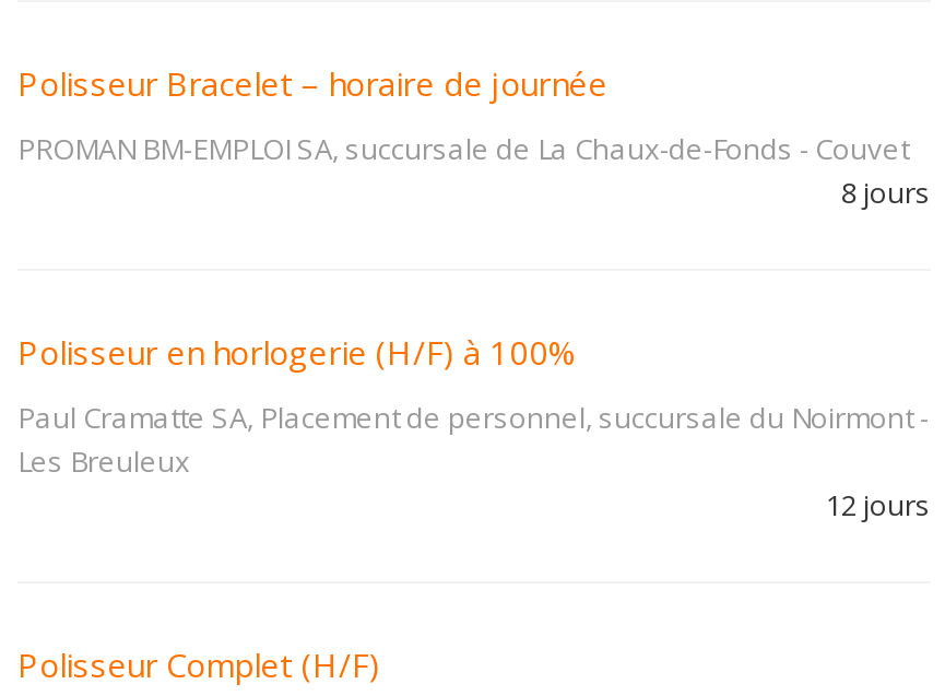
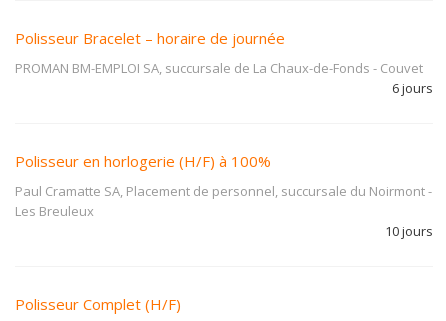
- 8 jours
+ 6 jours

- 12 jours
+ 10 jours
